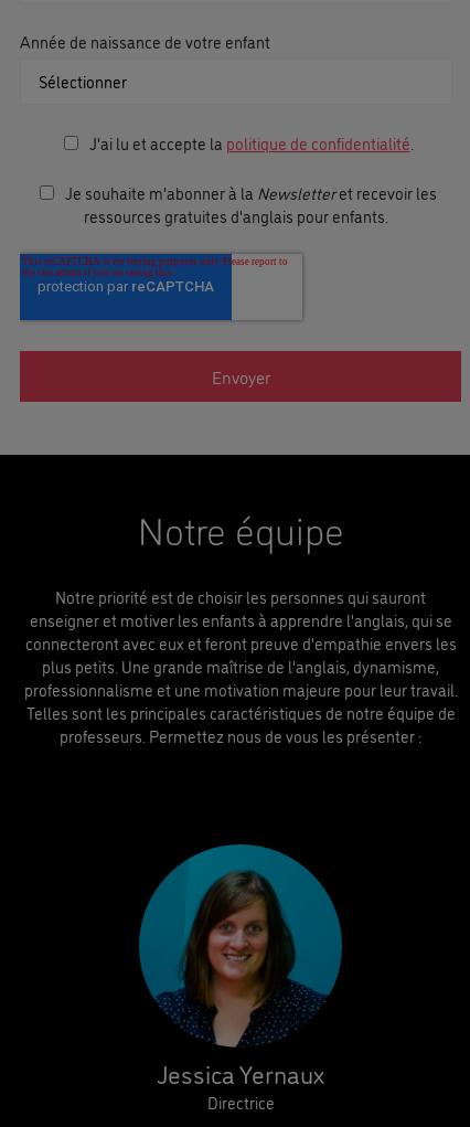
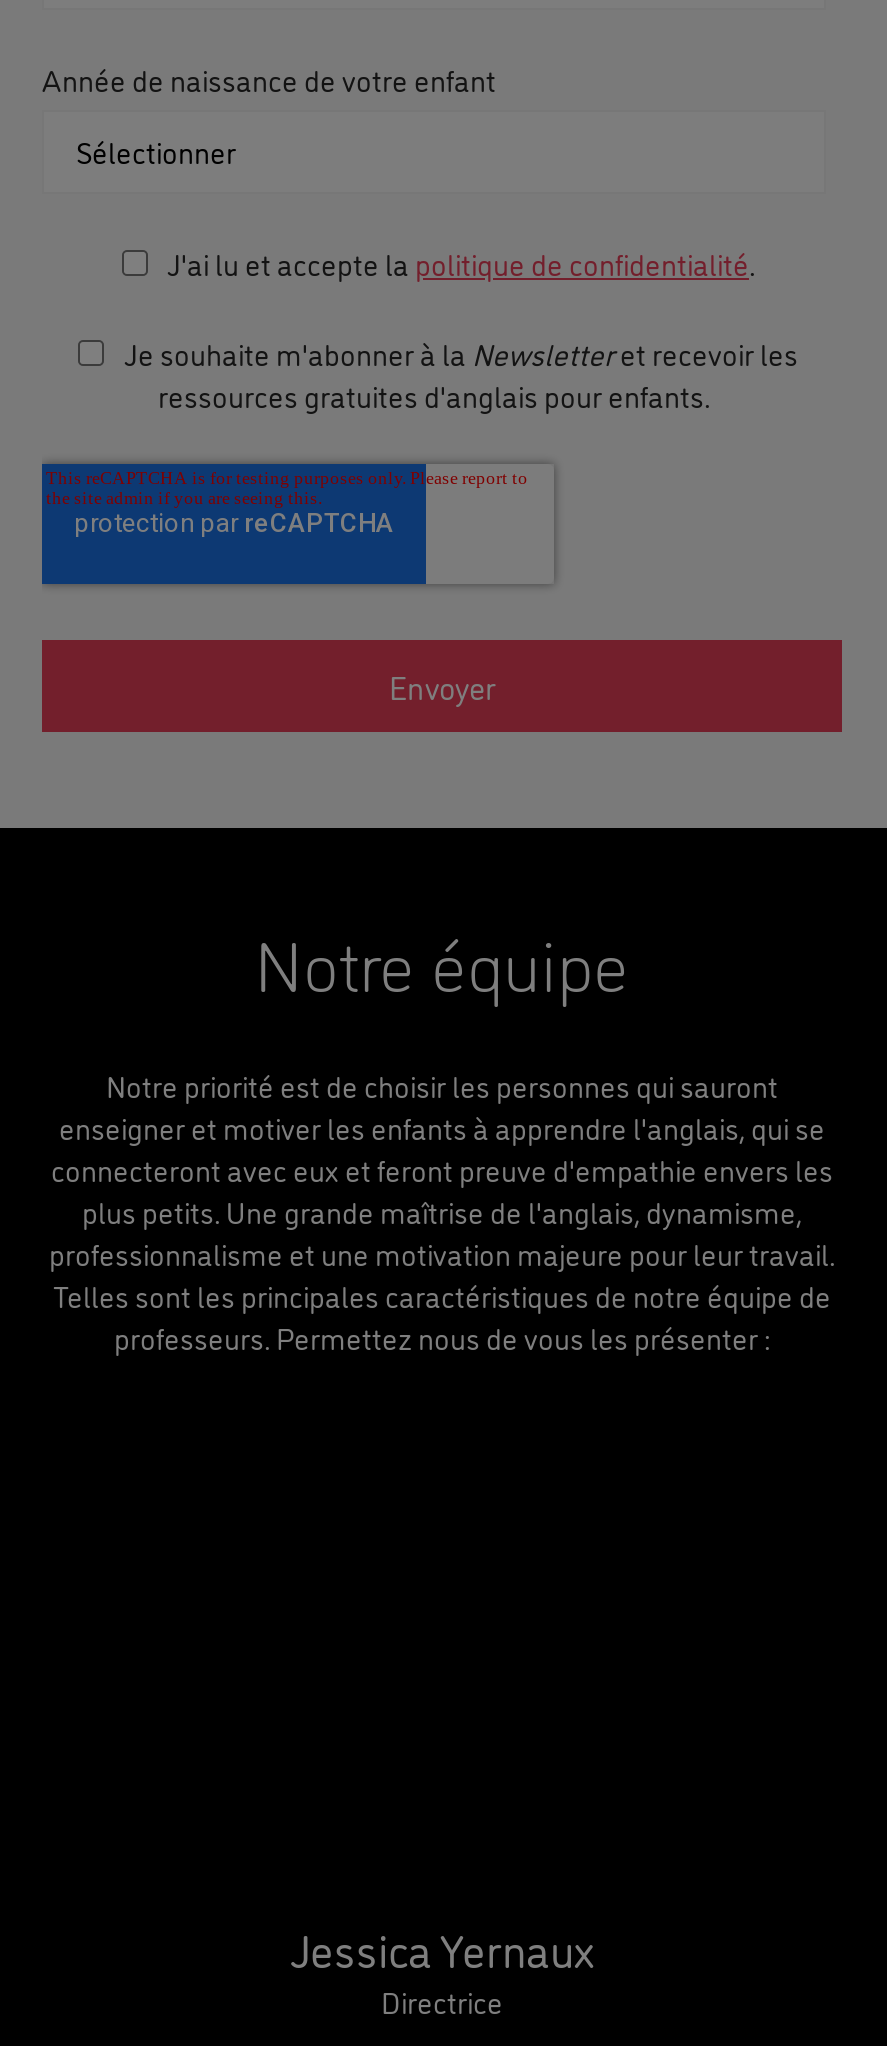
- [image]
